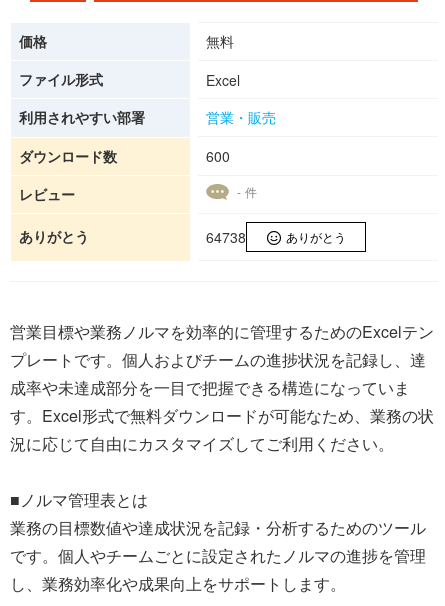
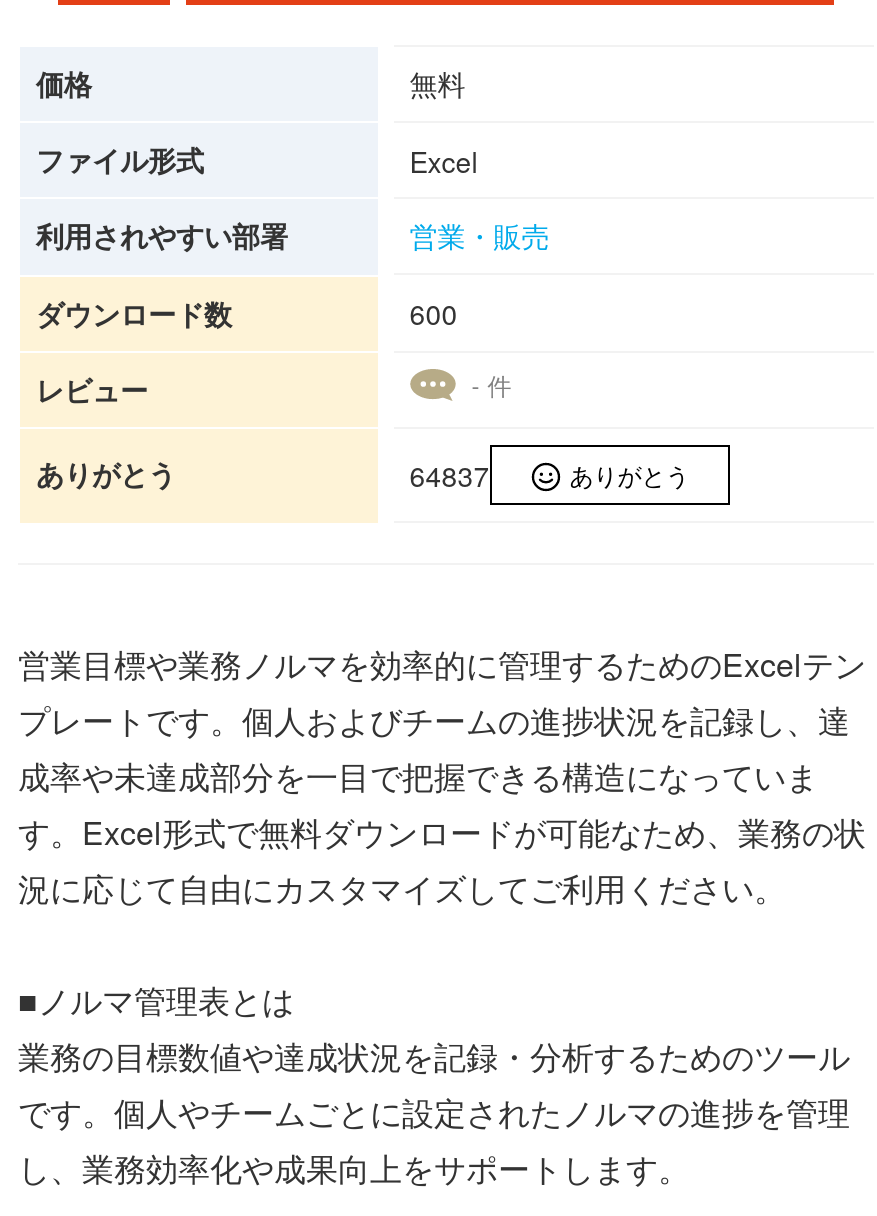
- 64738
+ 64837
